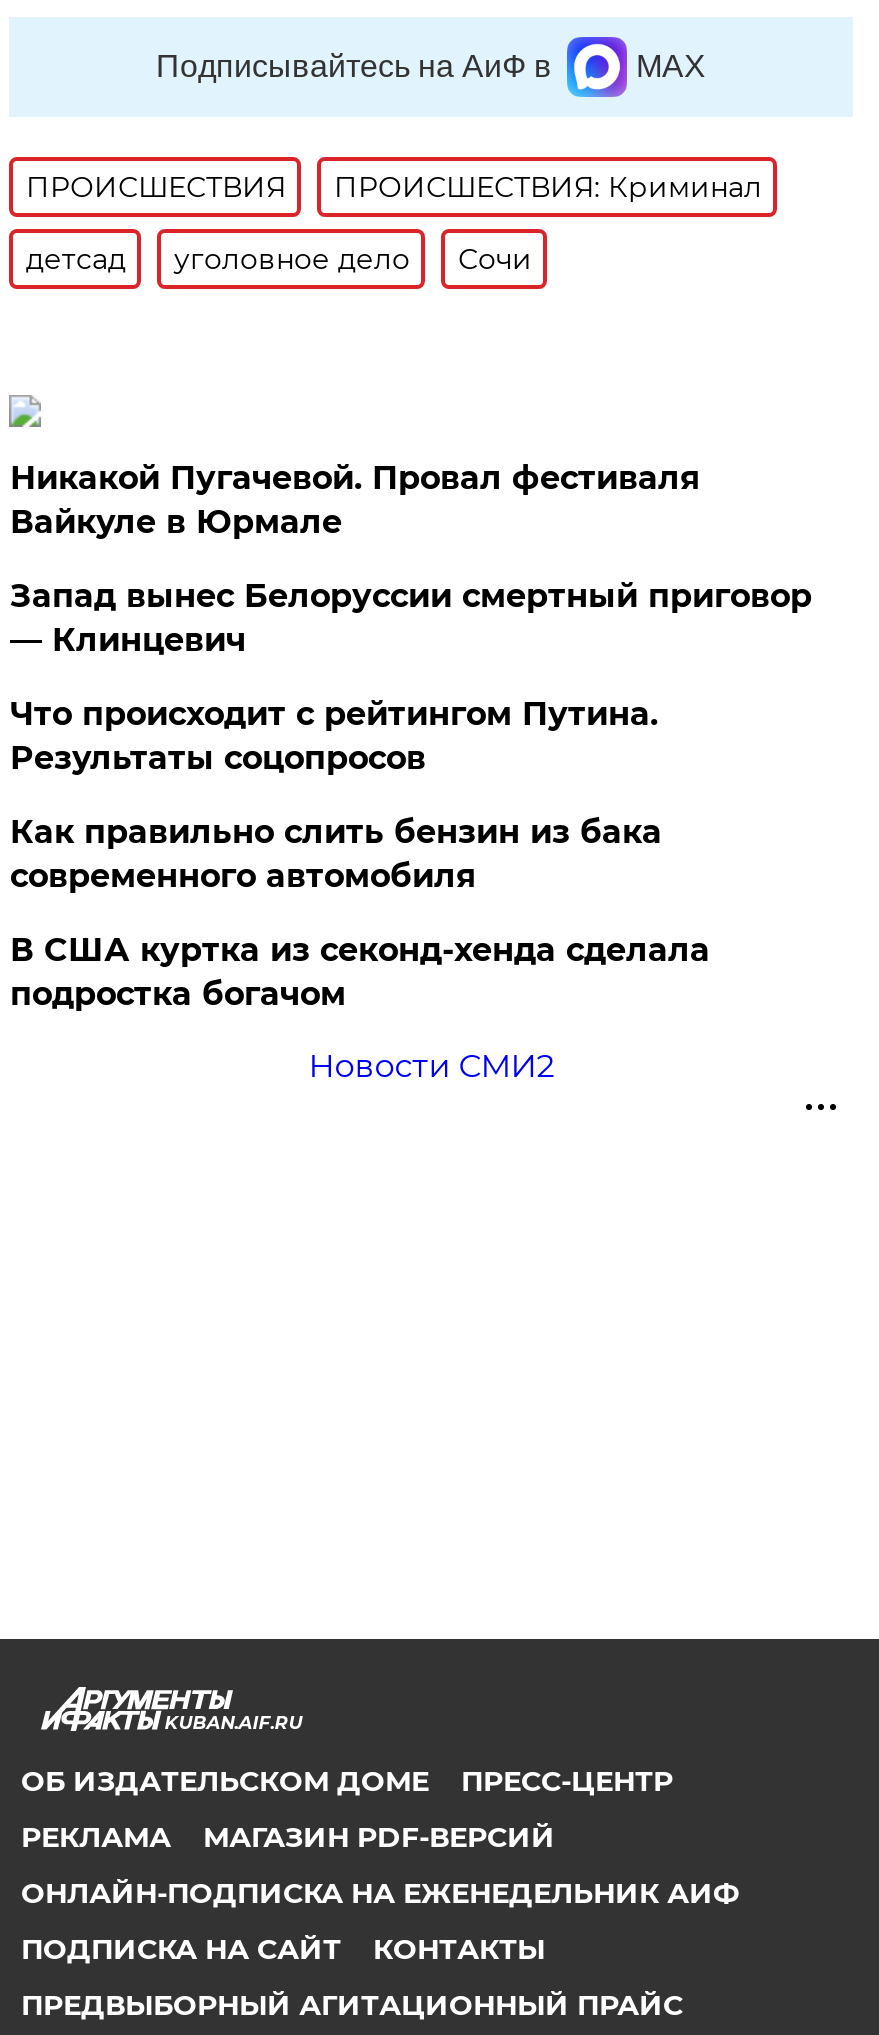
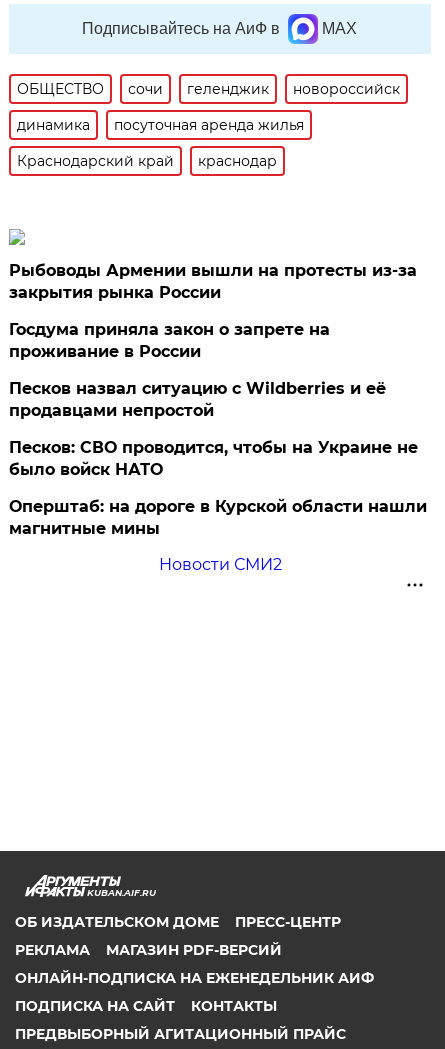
- ПРОИСШЕСТВИЯ
- ПРОИСШЕСТВИЯ: Криминал
- детсад
- уголовное дело
- Сочи
+ ОБЩЕСТВО
+ сочи
+ геленджик
+ новороссийск
+ динамика
+ посуточная аренда жилья
+ Краснодарский край
+ краснодар

- Никакой Пугачевой. Провал фестиваля
- Вайкуле в Юрмале
- Запад вынес Белоруссии смертный приговор
- — Клинцевич
- Что происходит с рейтингом Путина.
- Результаты соцопросов
- Как правильно слить бензин из бака
- современного автомобиля
- В США куртка из секонд-хенда сделала
- подростка богачом
+ Рыбоводы Армении вышли на протесты из-за
+ закрытия рынка России
+ Госдума приняла закон о запрете на
+ проживание в России
+ Песков назвал ситуацию с Wildberries и её
+ продавцами непростой
+ Песков: СВО проводится, чтобы на Украине не
+ было войск НАТО
+ Оперштаб: на дороге в Курской области нашли
+ магнитные мины
